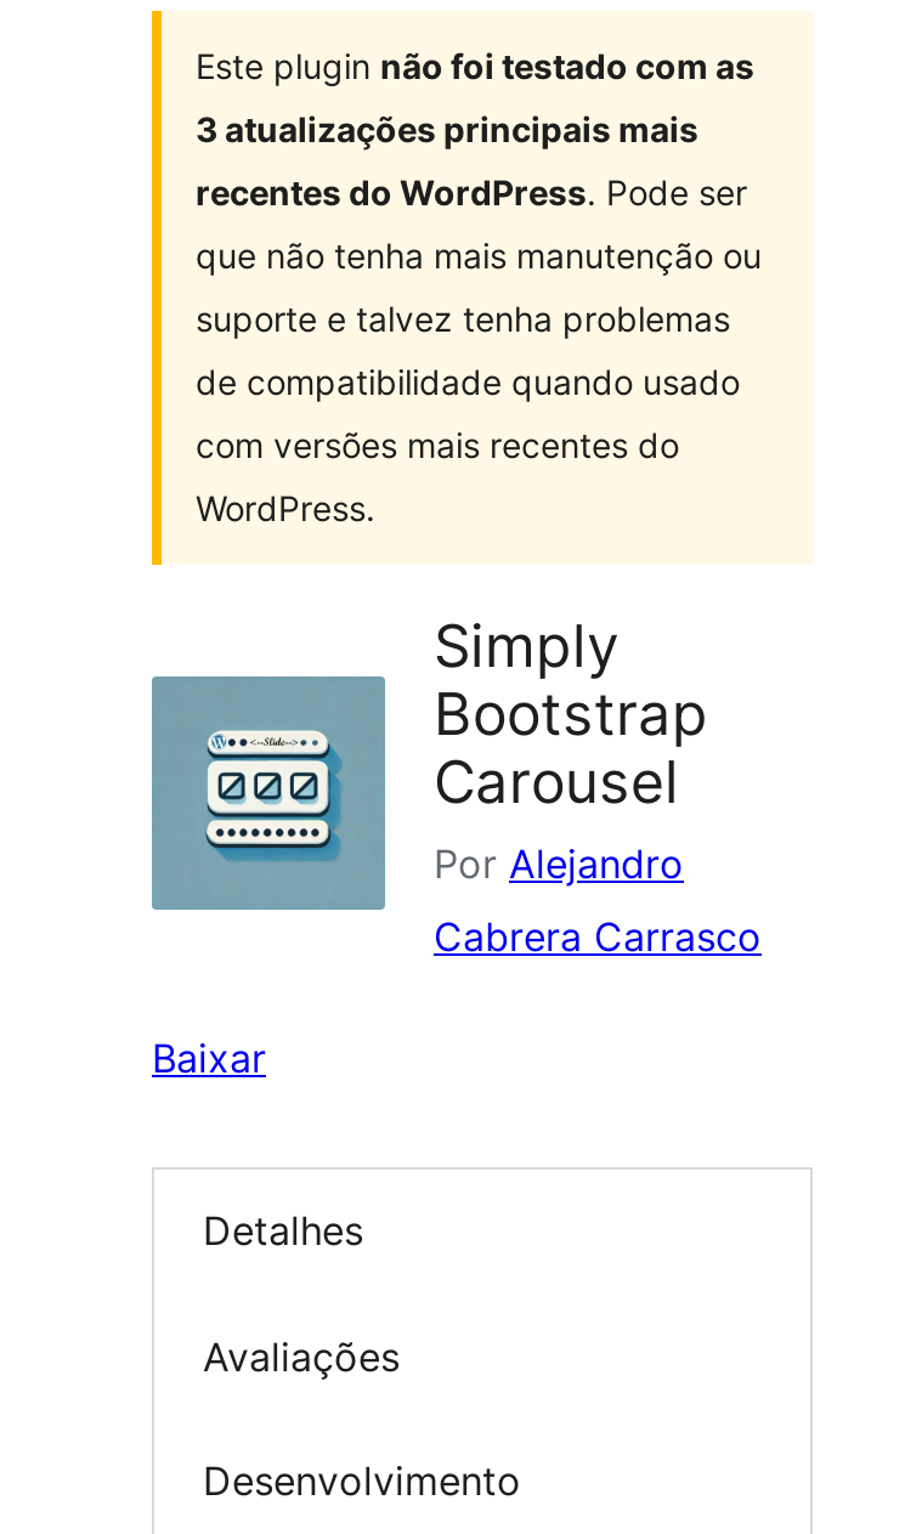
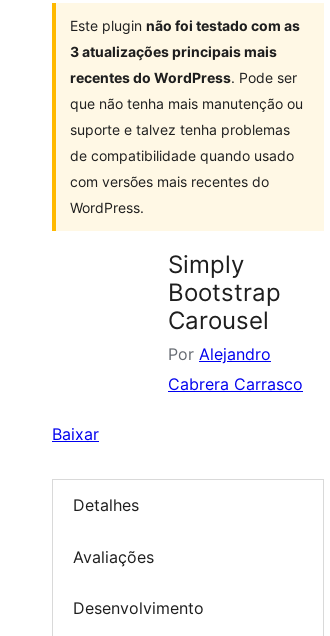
- [image]
